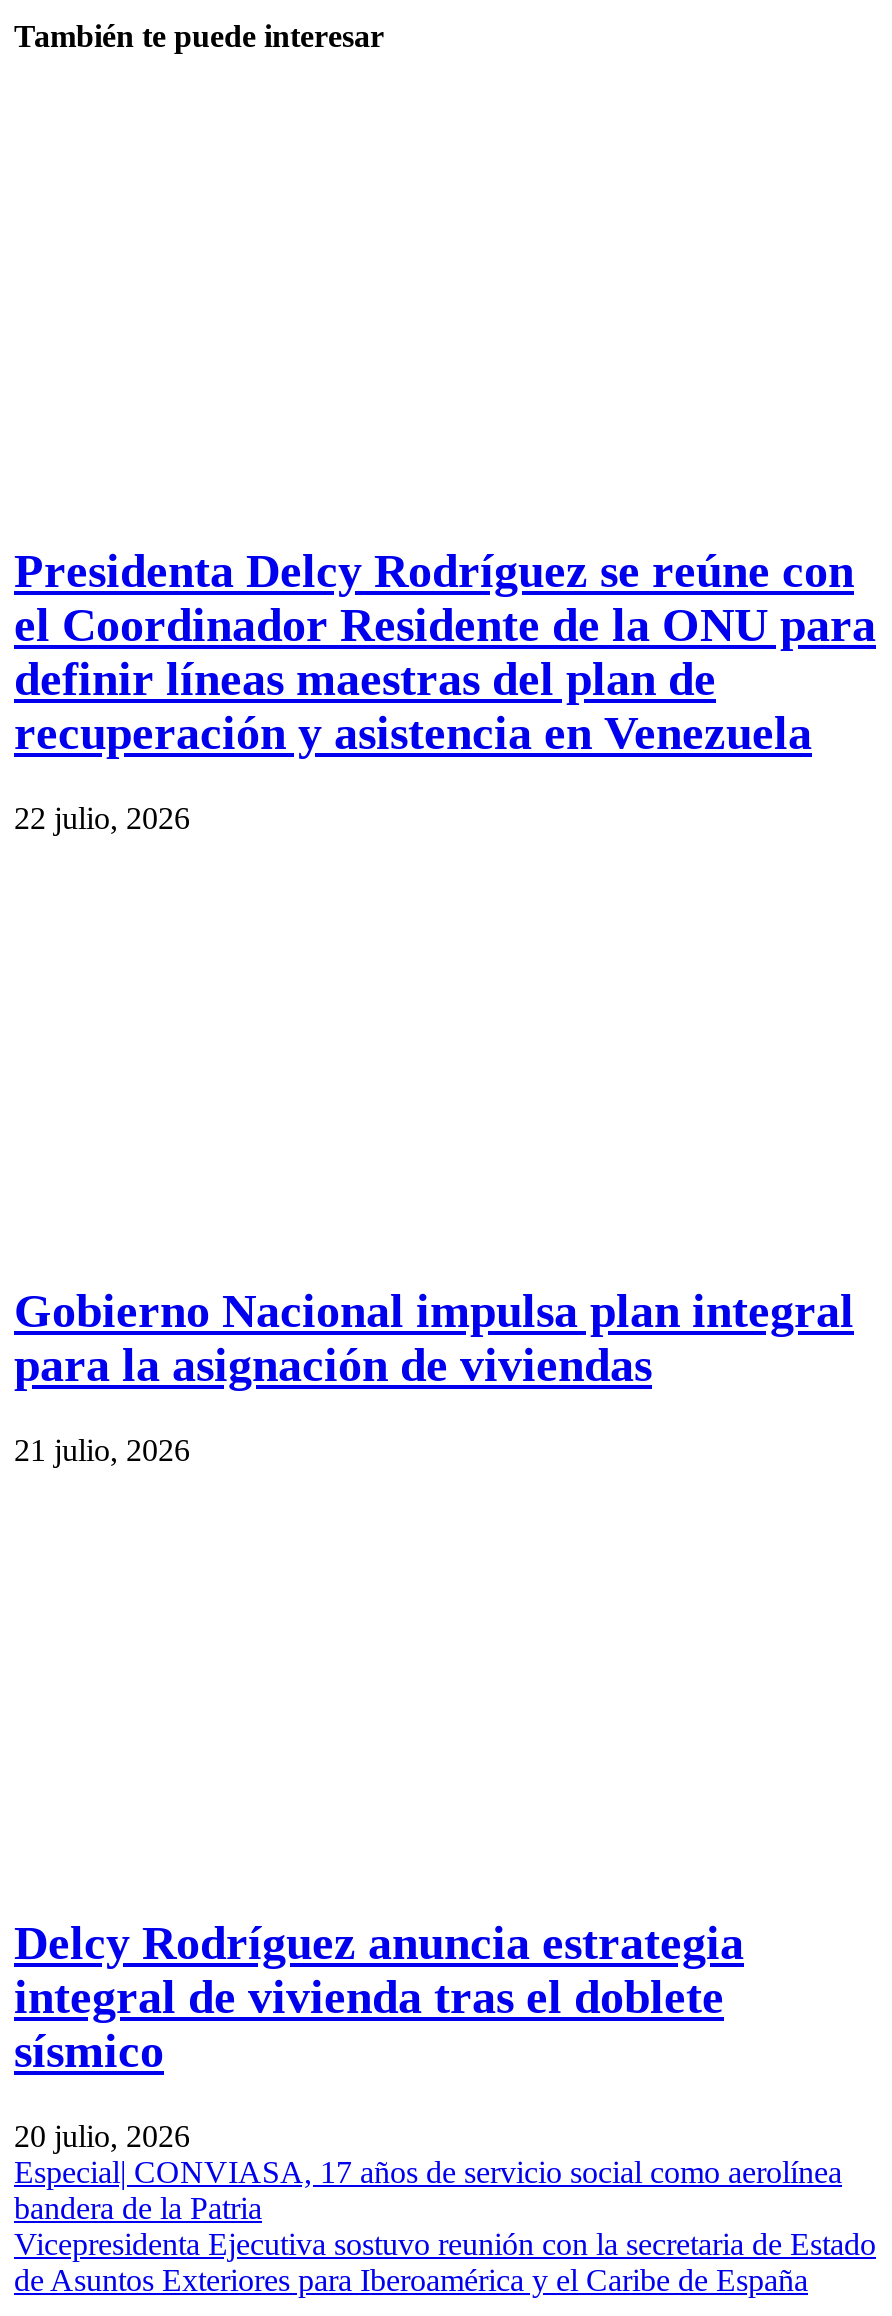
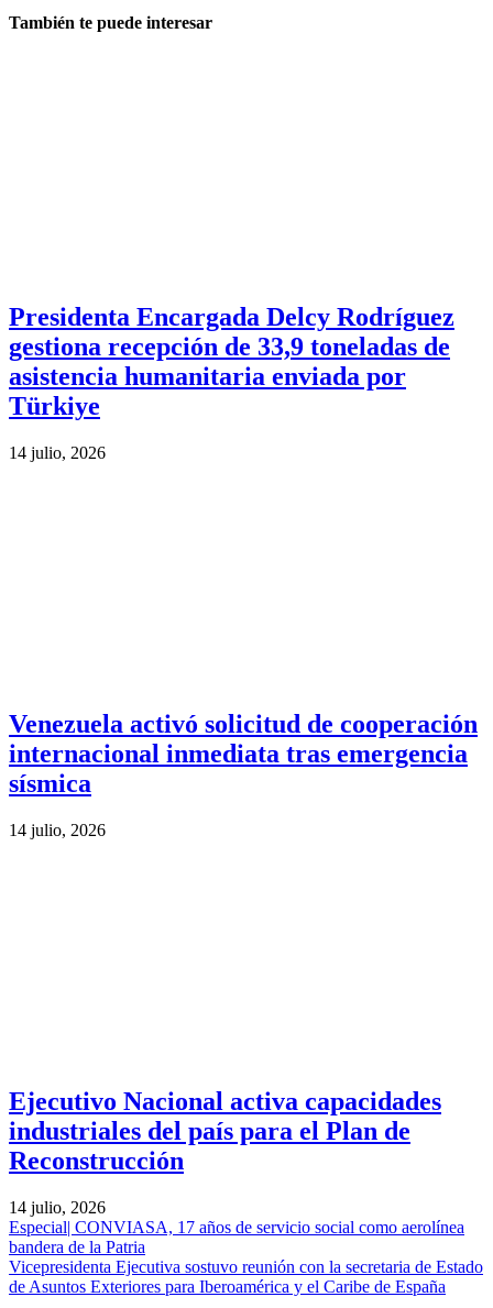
- Presidenta Delcy Rodríguez se reúne con
- el Coordinador Residente de la ONU para
- definir líneas maestras del plan de
- recuperación y asistencia en Venezuela
+ Presidenta Encargada Delcy Rodríguez
+ gestiona recepción de 33,9 toneladas de
+ asistencia humanitaria enviada por
+ Türkiye

- 22 julio, 2026
+ 14 julio, 2026

- Gobierno Nacional impulsa plan integral
- para la asignación de viviendas
+ Venezuela activó solicitud de cooperación
+ internacional inmediata tras emergencia
+ sísmica

- 21 julio, 2026
+ 14 julio, 2026

- Delcy Rodríguez anuncia estrategia
- integral de vivienda tras el doblete
- sísmico
+ Ejecutivo Nacional activa capacidades
+ industriales del país para el Plan de
+ Reconstrucción

- 20 julio, 2026
+ 14 julio, 2026
